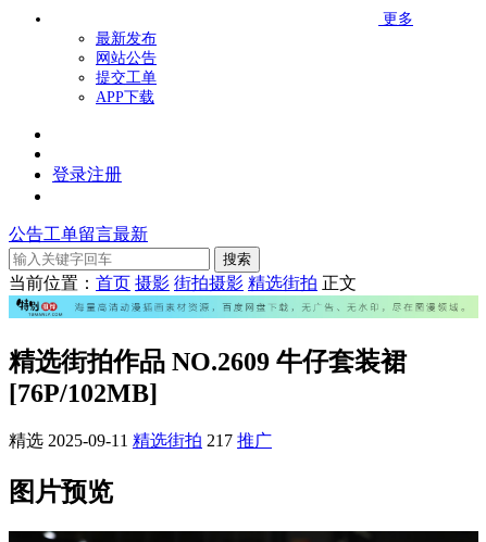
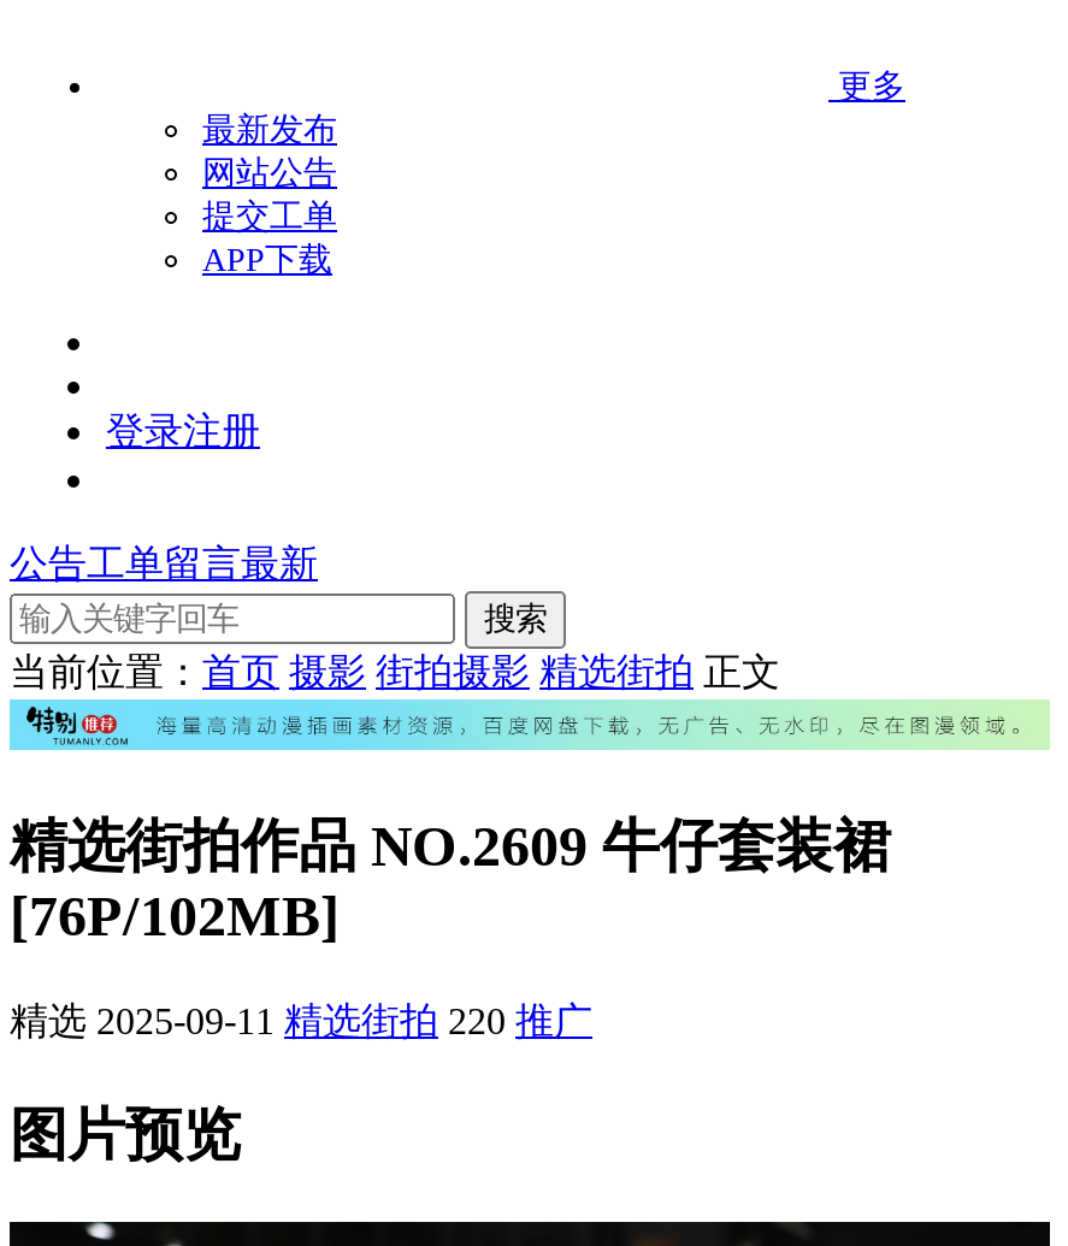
- 精选 2025-09-11 精选街拍 217 推广
+ 精选 2025-09-11 精选街拍 220 推广
